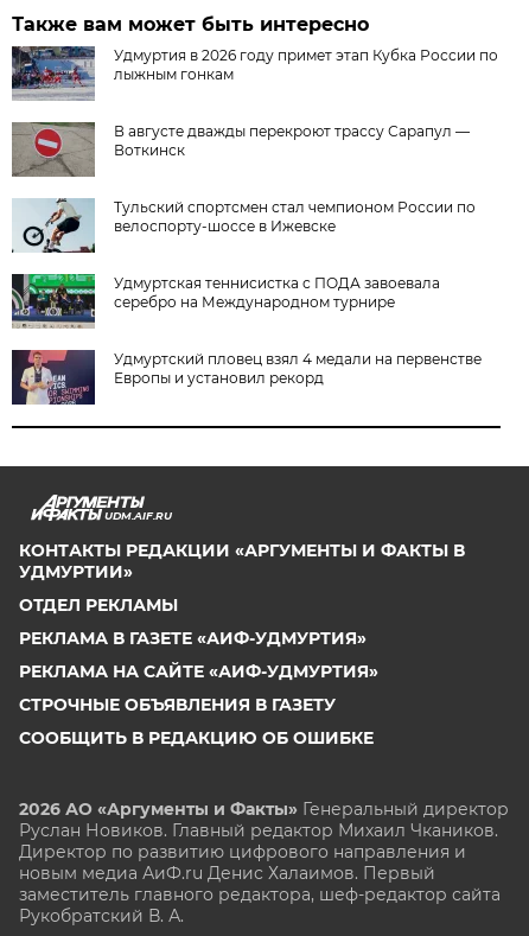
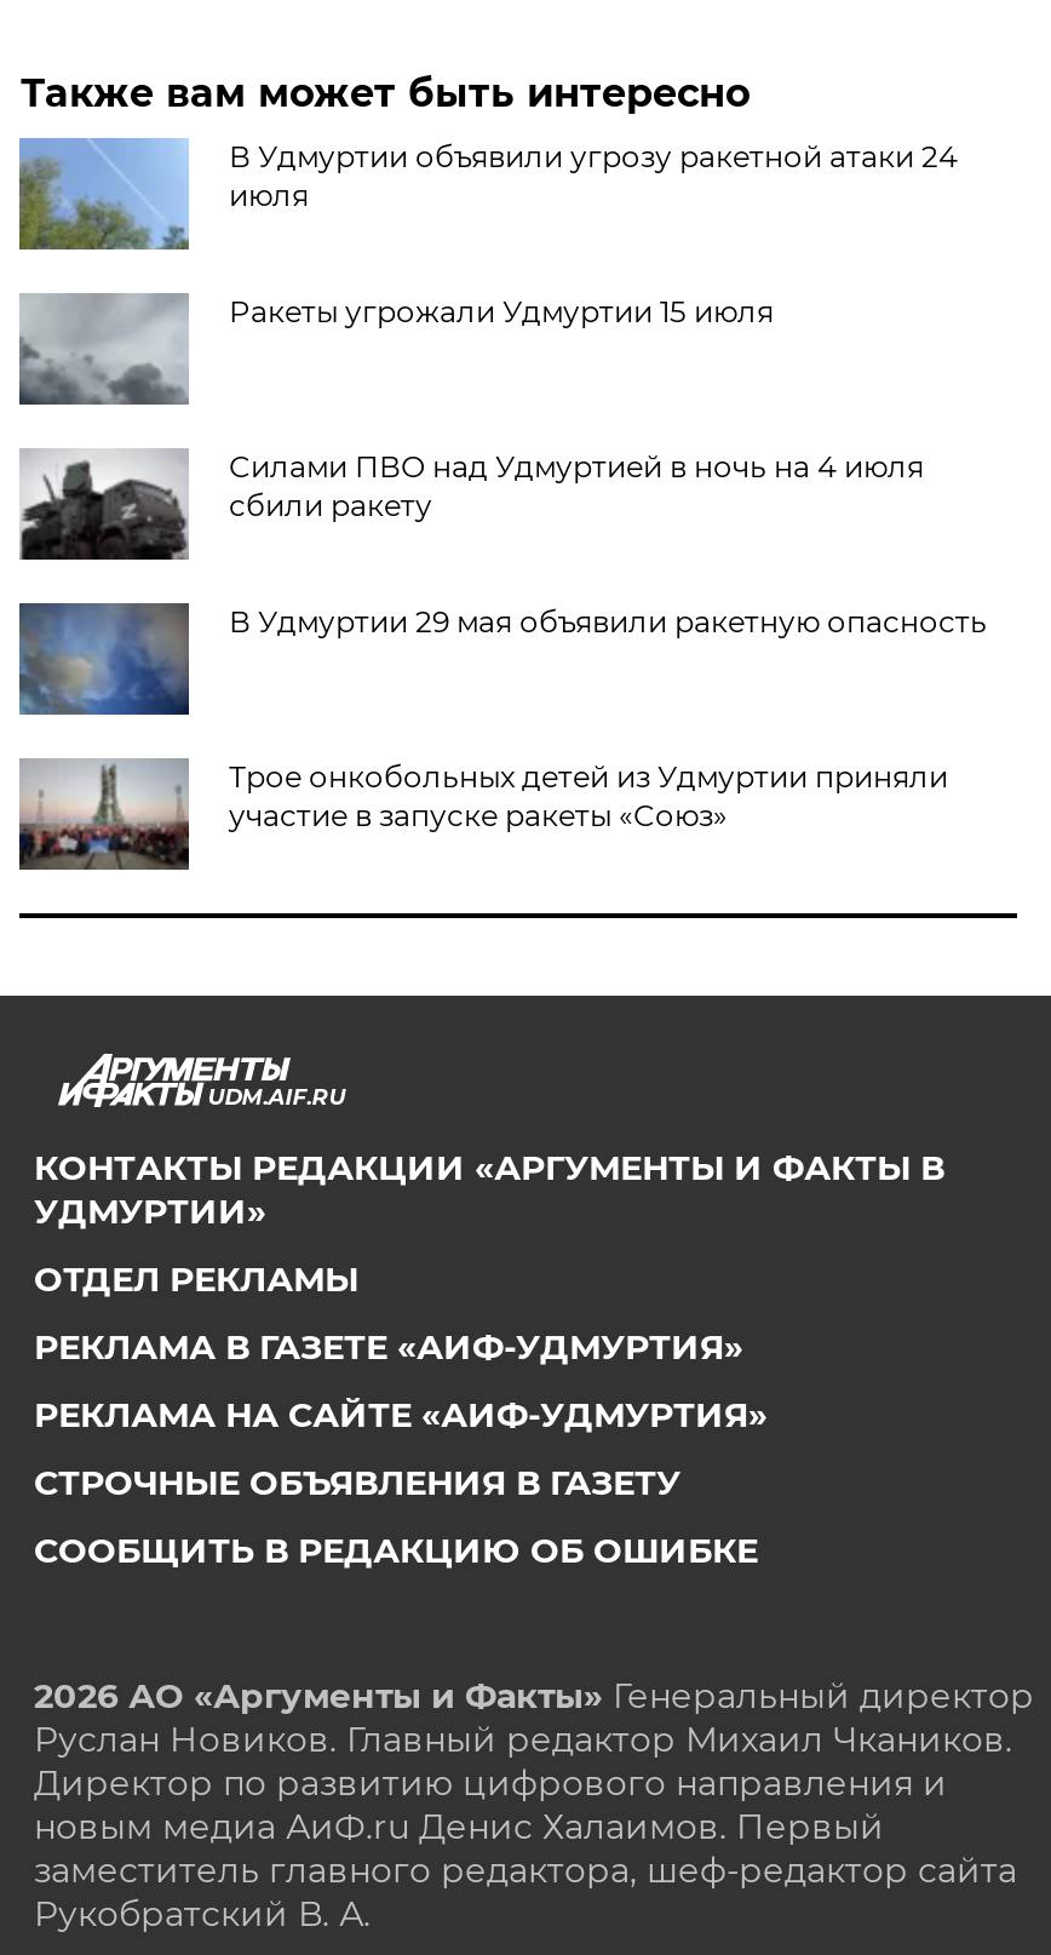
- [image]
- Удмуртия в 2026 году примет этап Кубка России по
- лыжным гонкам
+ [image]
+ В Удмуртии объявили угрозу ракетной атаки 24
+ июля

- [image]
- В августе дважды перекроют трассу Сарапул —
- Воткинск
+ [image]
+ Ракеты угрожали Удмуртии 15 июля

- [image]
- Тульский спортсмен стал чемпионом России по
- велоспорту-шоссе в Ижевске
+ [image]
+ Силами ПВО над Удмуртией в ночь на 4 июля
+ сбили ракету

- [image]
- Удмуртская теннисистка с ПОДА завоевала
- серебро на Международном турнире
+ [image]
+ В Удмуртии 29 мая объявили ракетную опасность

- [image]
- Удмуртский пловец взял 4 медали на первенстве
- Европы и установил рекорд
+ [image]
+ Трое онкобольных детей из Удмуртии приняли
+ участие в запуске ракеты «Союз»
